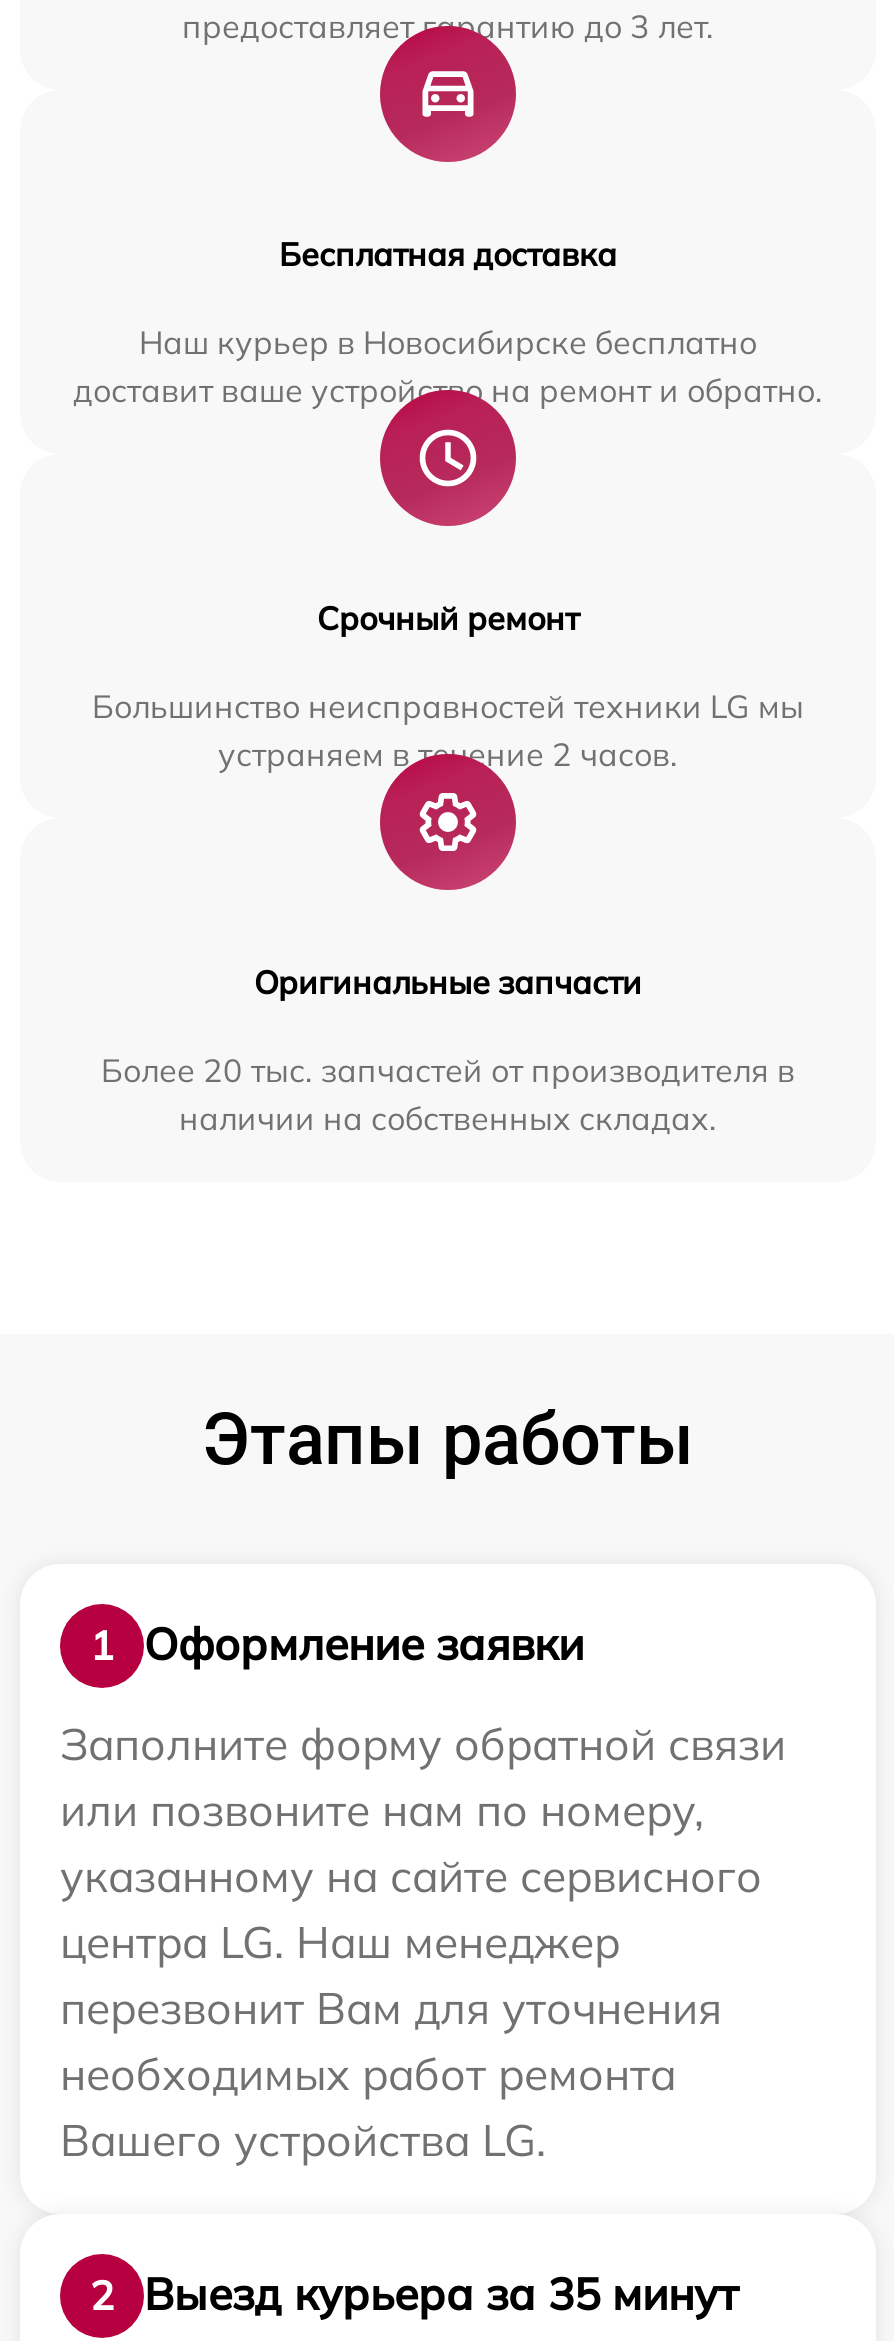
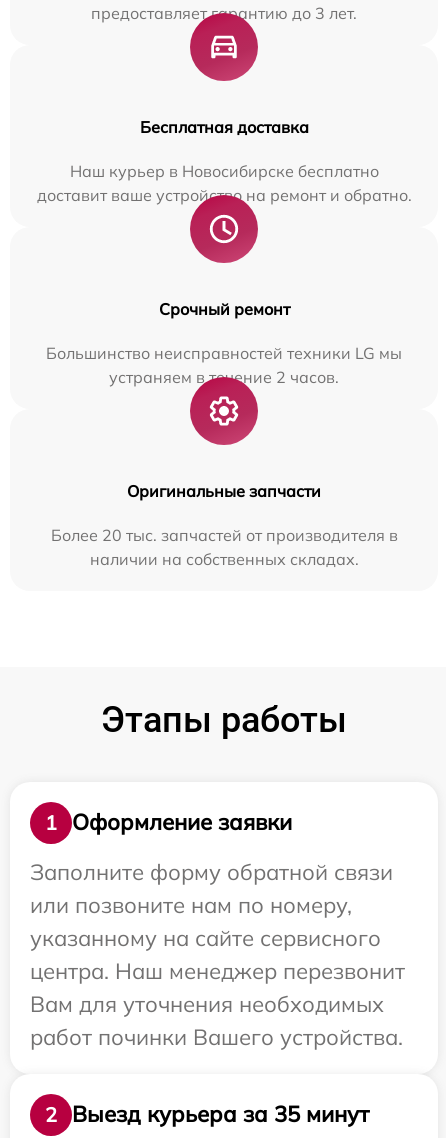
- центра LG. Наш менеджер
- перезвонит Вам для уточнения
- необходимых работ ремонта
- Вашего устройства LG.
+ центра. Наш менеджер перезвонит
+ Вам для уточнения необходимых
+ работ починки Вашего устройства.
